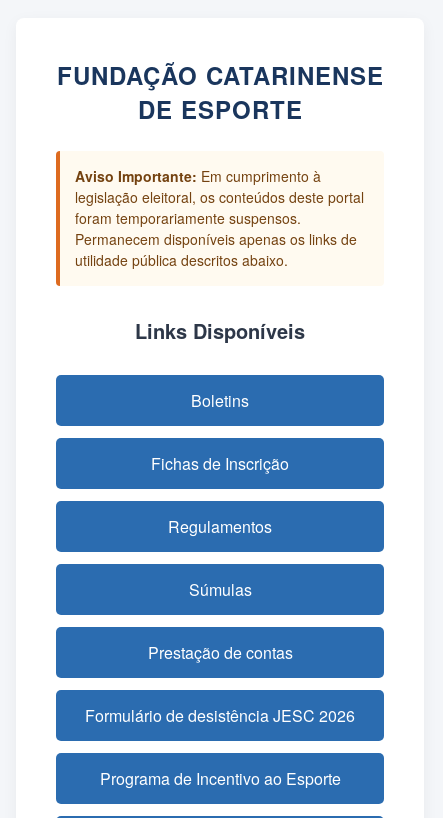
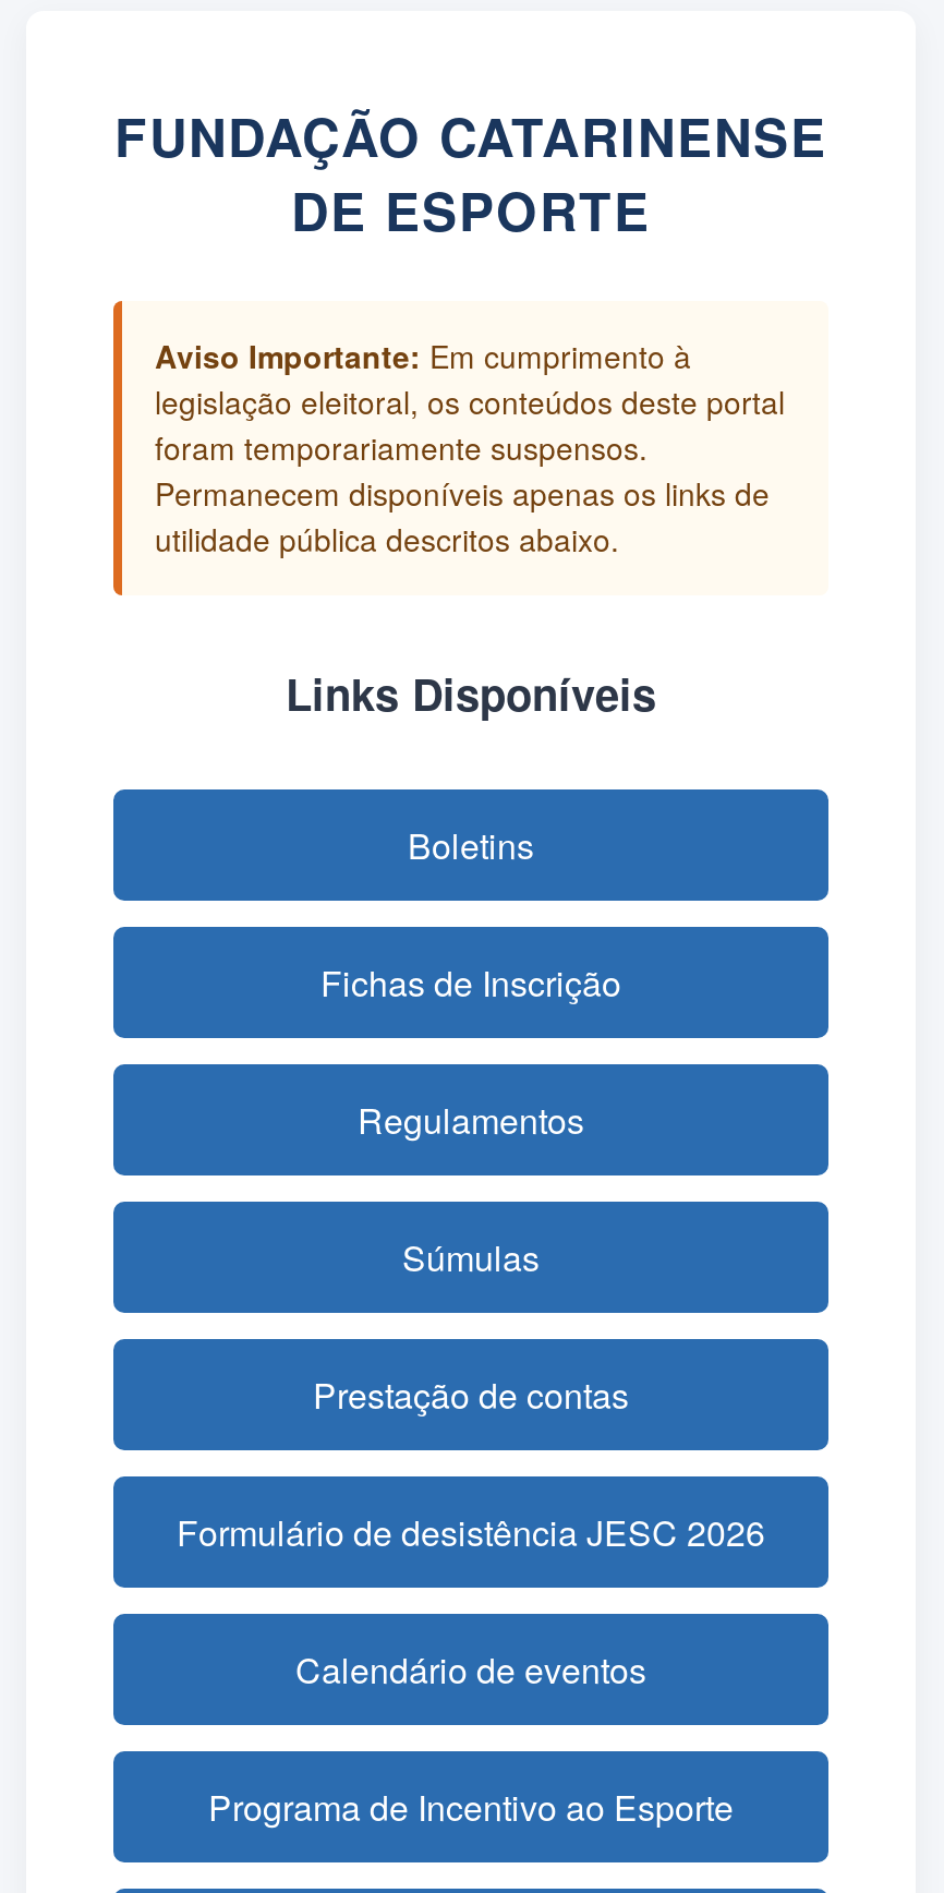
+ Calendário de eventos
